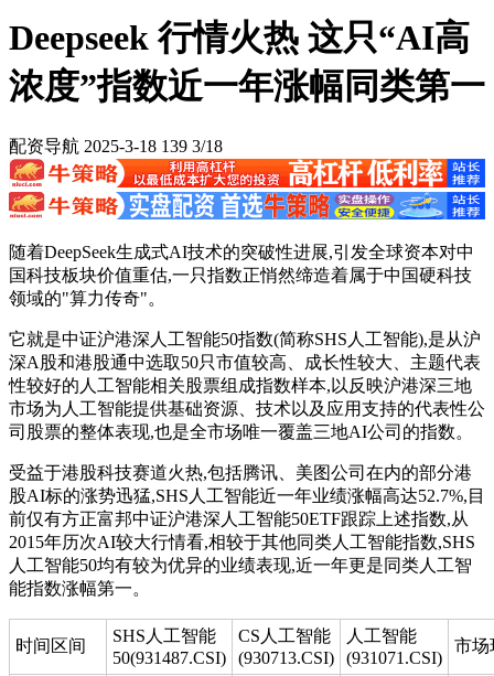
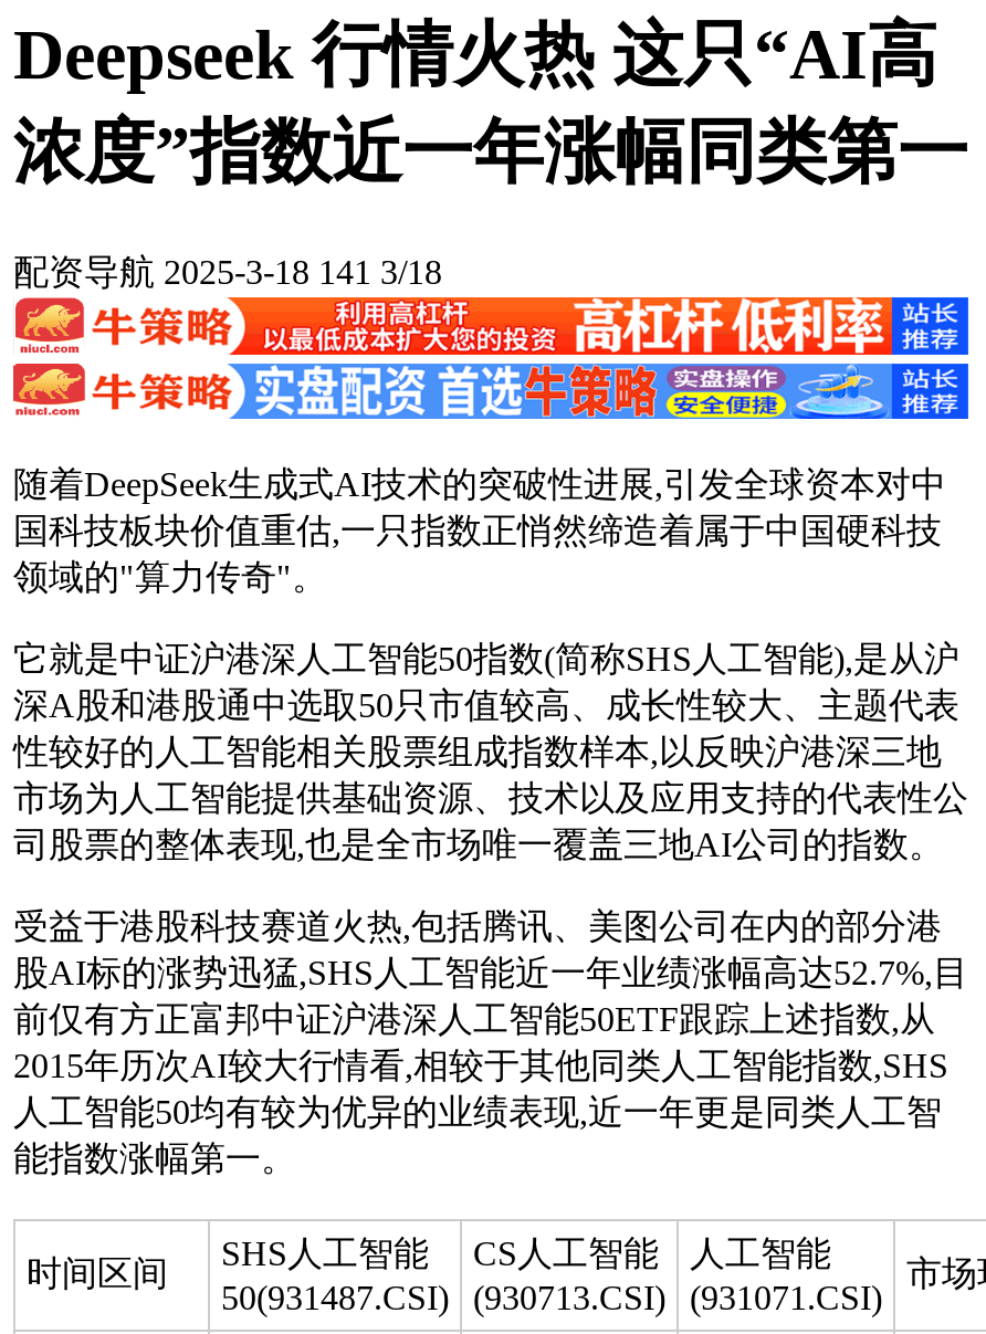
- 配资导航 2025-3-18 139 3/18
+ 配资导航 2025-3-18 141 3/18
